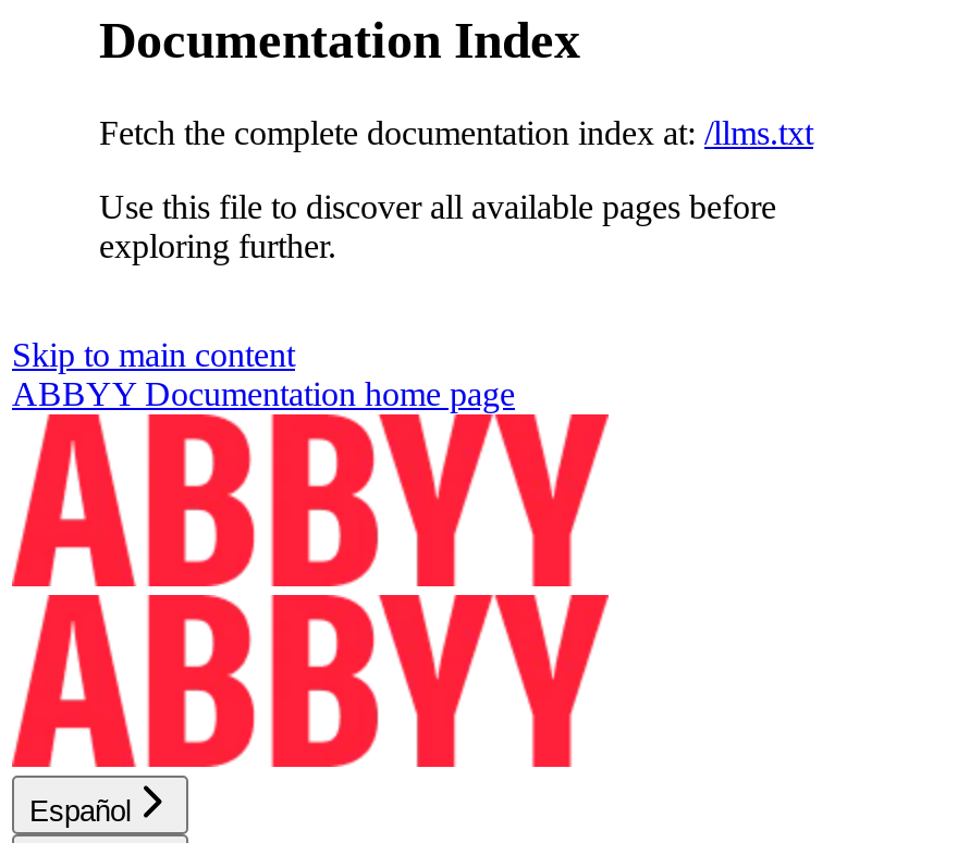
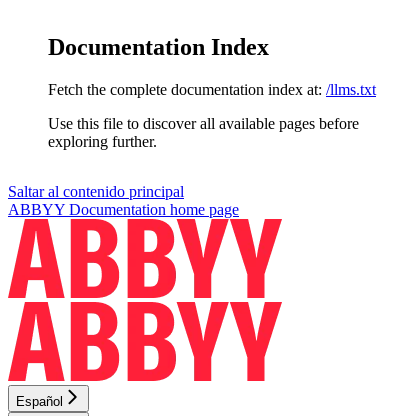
- Skip to main content
+ Saltar al contenido principal
